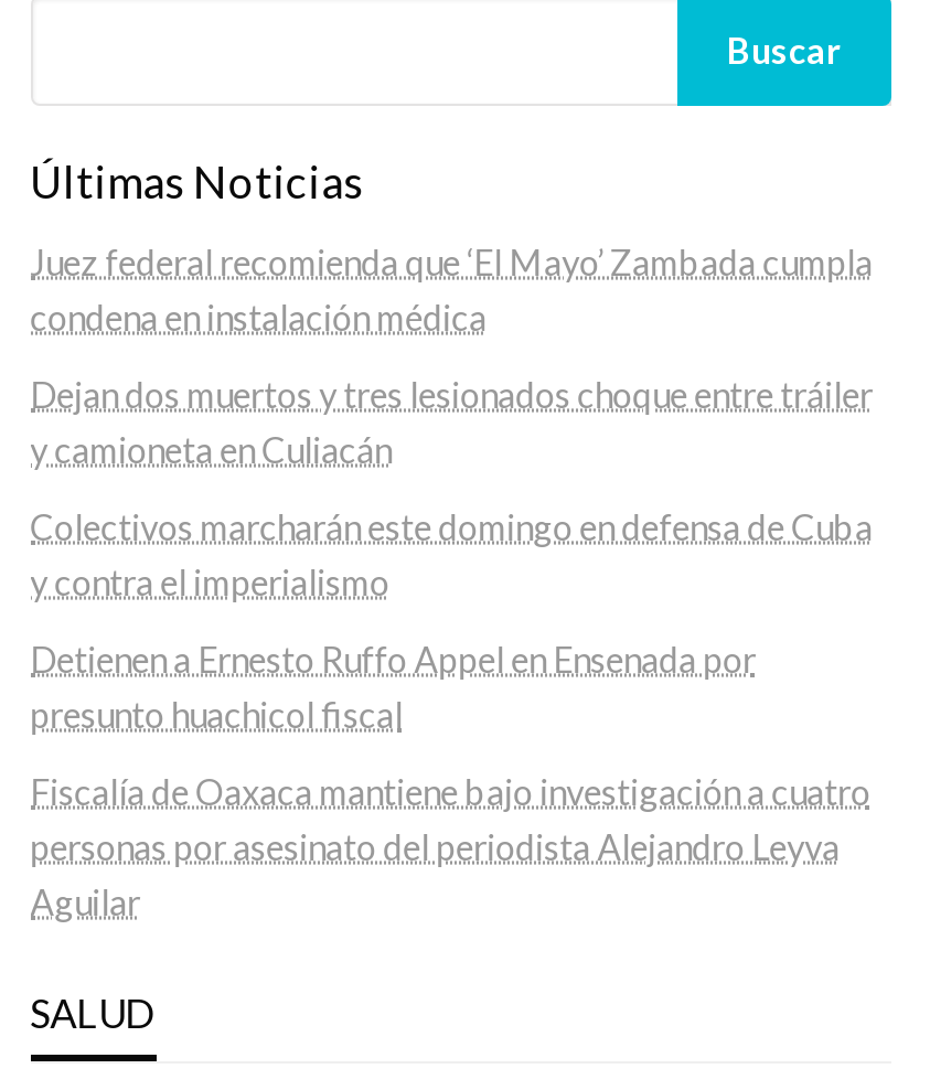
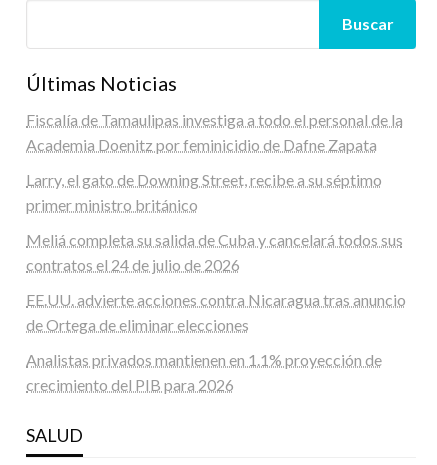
- Juez federal recomienda que ‘El Mayo’ Zambada cumpla
- condena en instalación médica
+ Fiscalía de Tamaulipas investiga a todo el personal de la
+ Academia Doenitz por feminicidio de Dafne Zapata

- Dejan dos muertos y tres lesionados choque entre tráiler
- y camioneta en Culiacán
+ Larry, el gato de Downing Street, recibe a su séptimo
+ primer ministro británico

- Colectivos marcharán este domingo en defensa de Cuba
- y contra el imperialismo
+ Meliá completa su salida de Cuba y cancelará todos sus
+ contratos el 24 de julio de 2026

- Detienen a Ernesto Ruffo Appel en Ensenada por
- presunto huachicol fiscal
+ EE.UU. advierte acciones contra Nicaragua tras anuncio
+ de Ortega de eliminar elecciones

- Fiscalía de Oaxaca mantiene bajo investigación a cuatro
- personas por asesinato del periodista Alejandro Leyva
- Aguilar
+ Analistas privados mantienen en 1.1% proyección de
+ crecimiento del PIB para 2026
